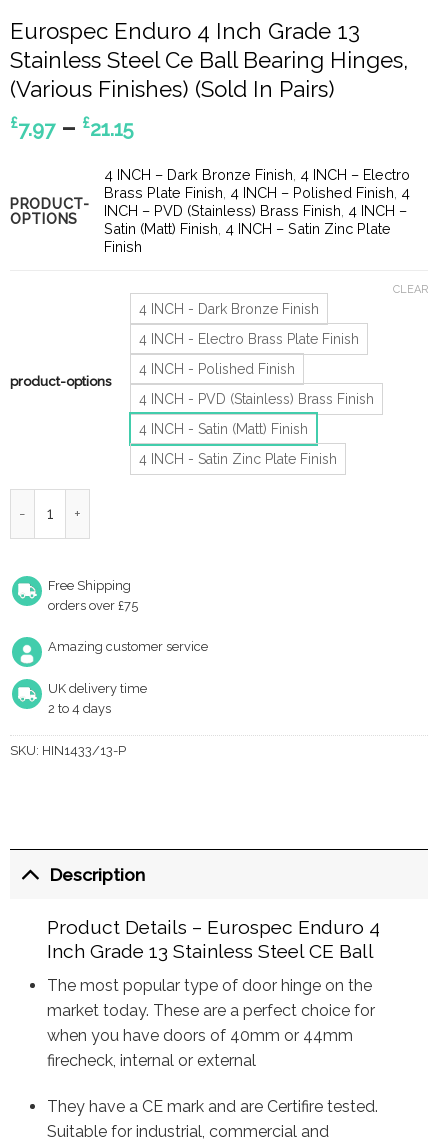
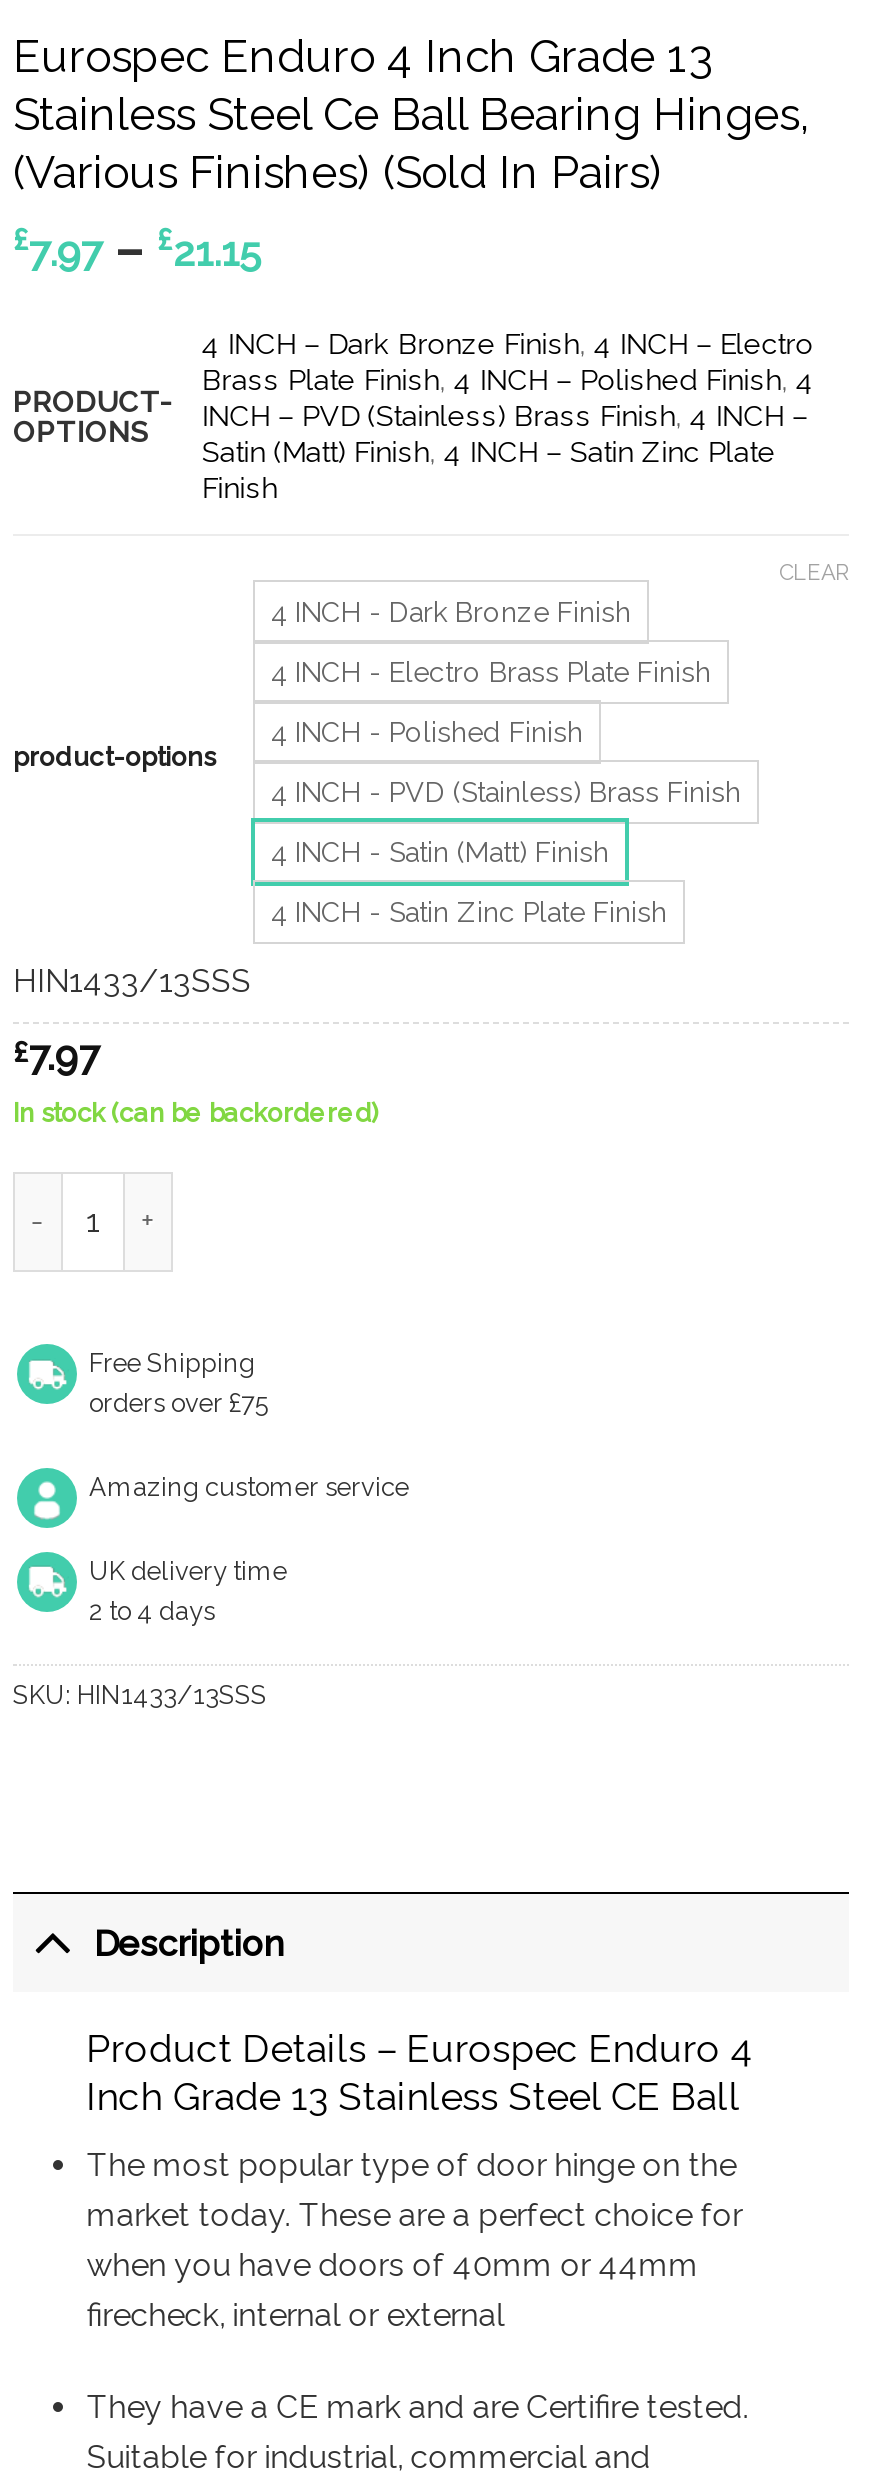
+ HIN1433/13SSS
+ £7.97
+ In stock (can be backordered)

- SKU: HIN1433/13-P
+ SKU: HIN1433/13SSS
